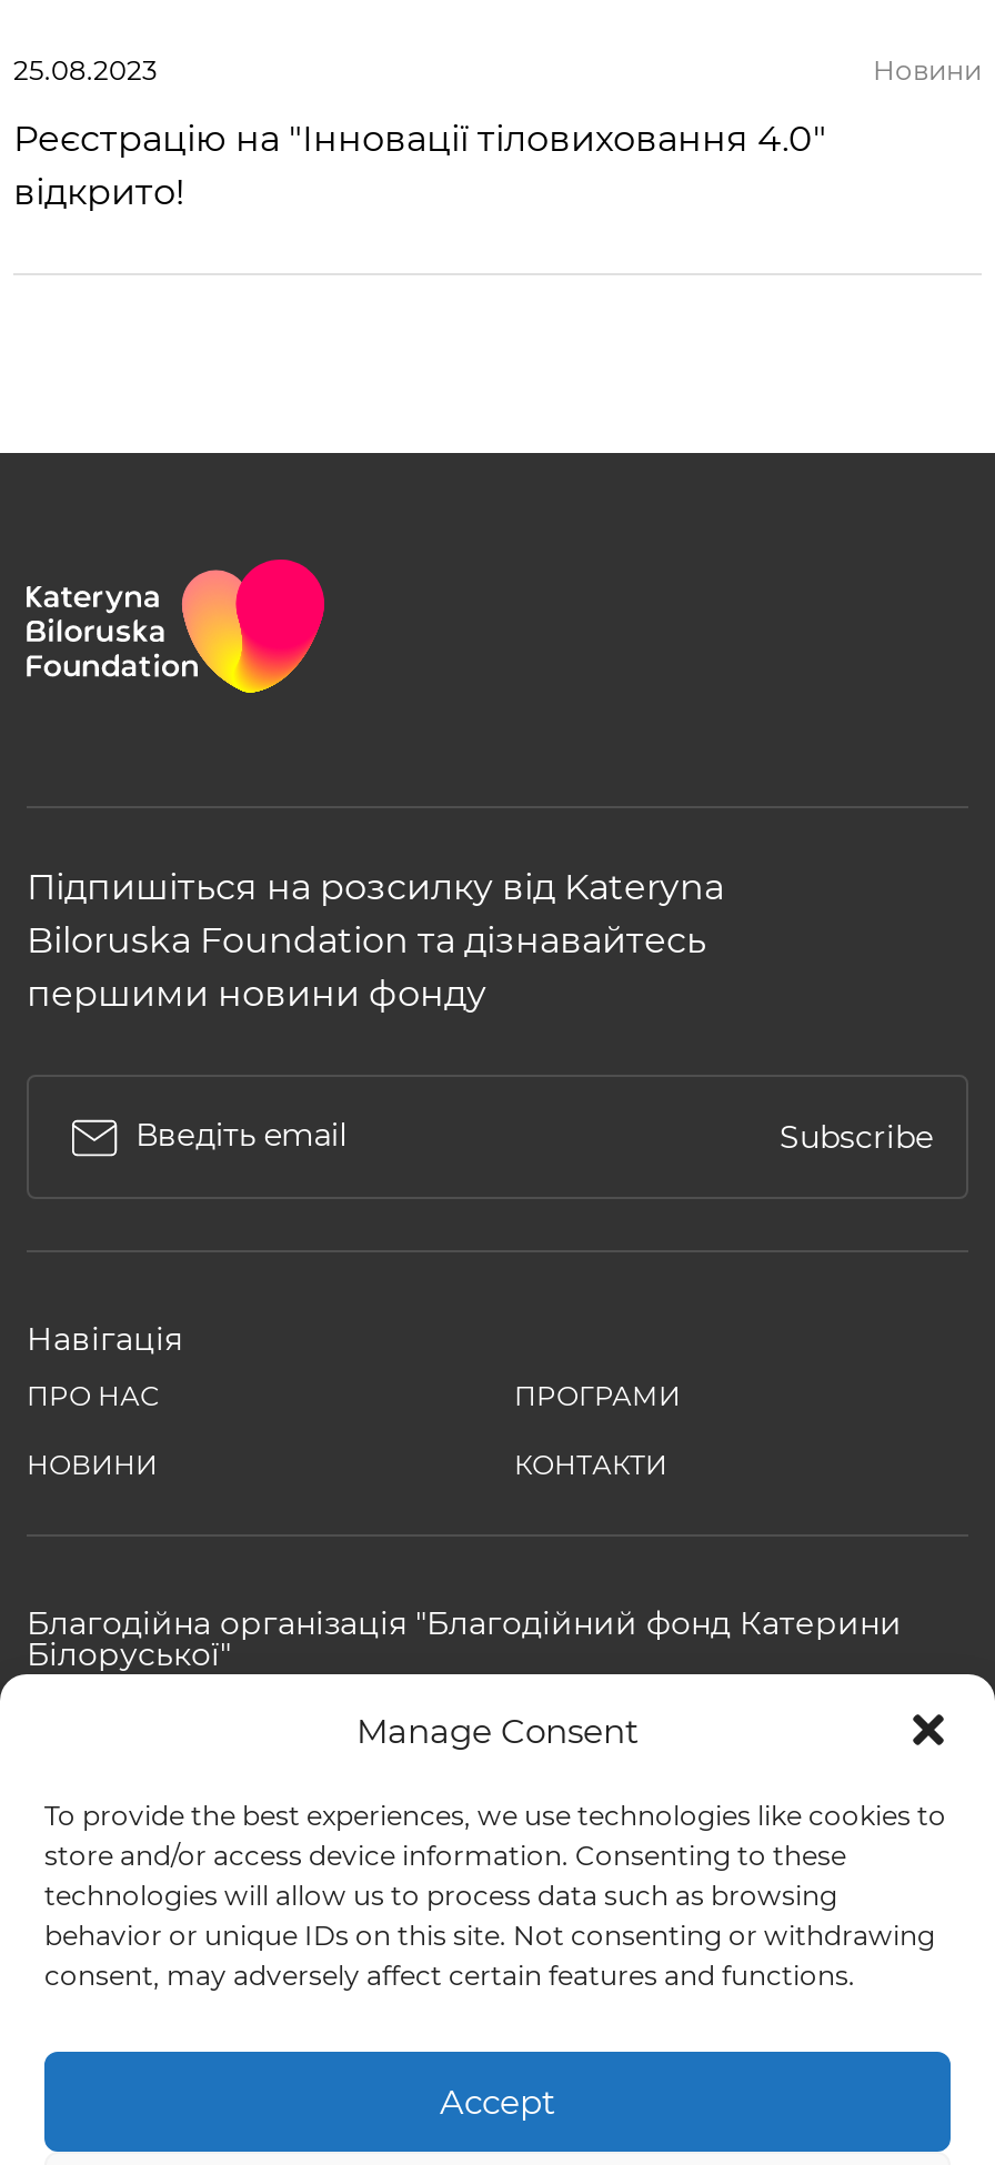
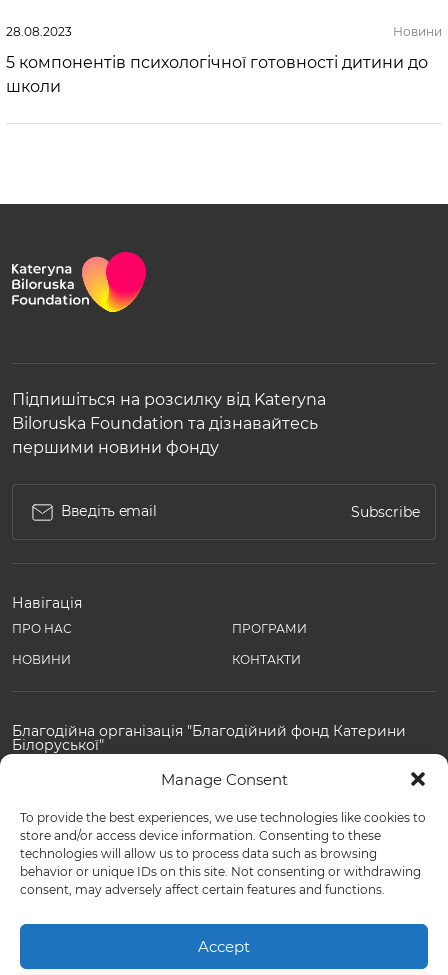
- 25.08.2023
+ 28.08.2023

- Реєстрацію на "Інновації тіловиховання 4.0"
- відкрито!
+ 5 компонентів психологічної готовності дитини до
+ школи
